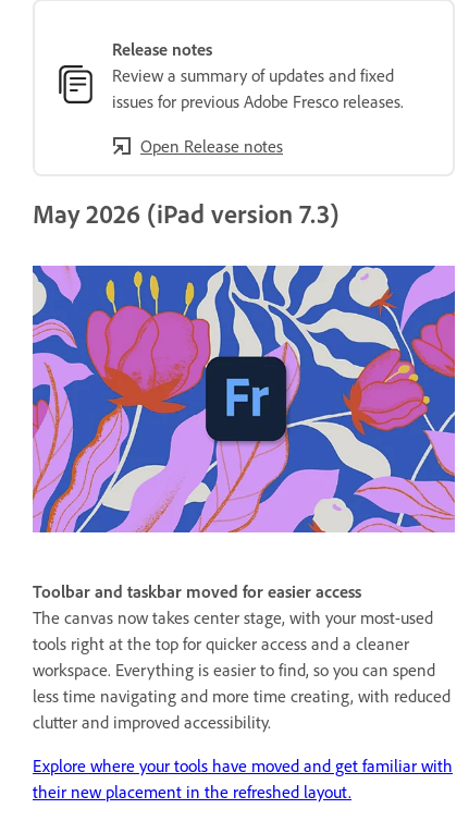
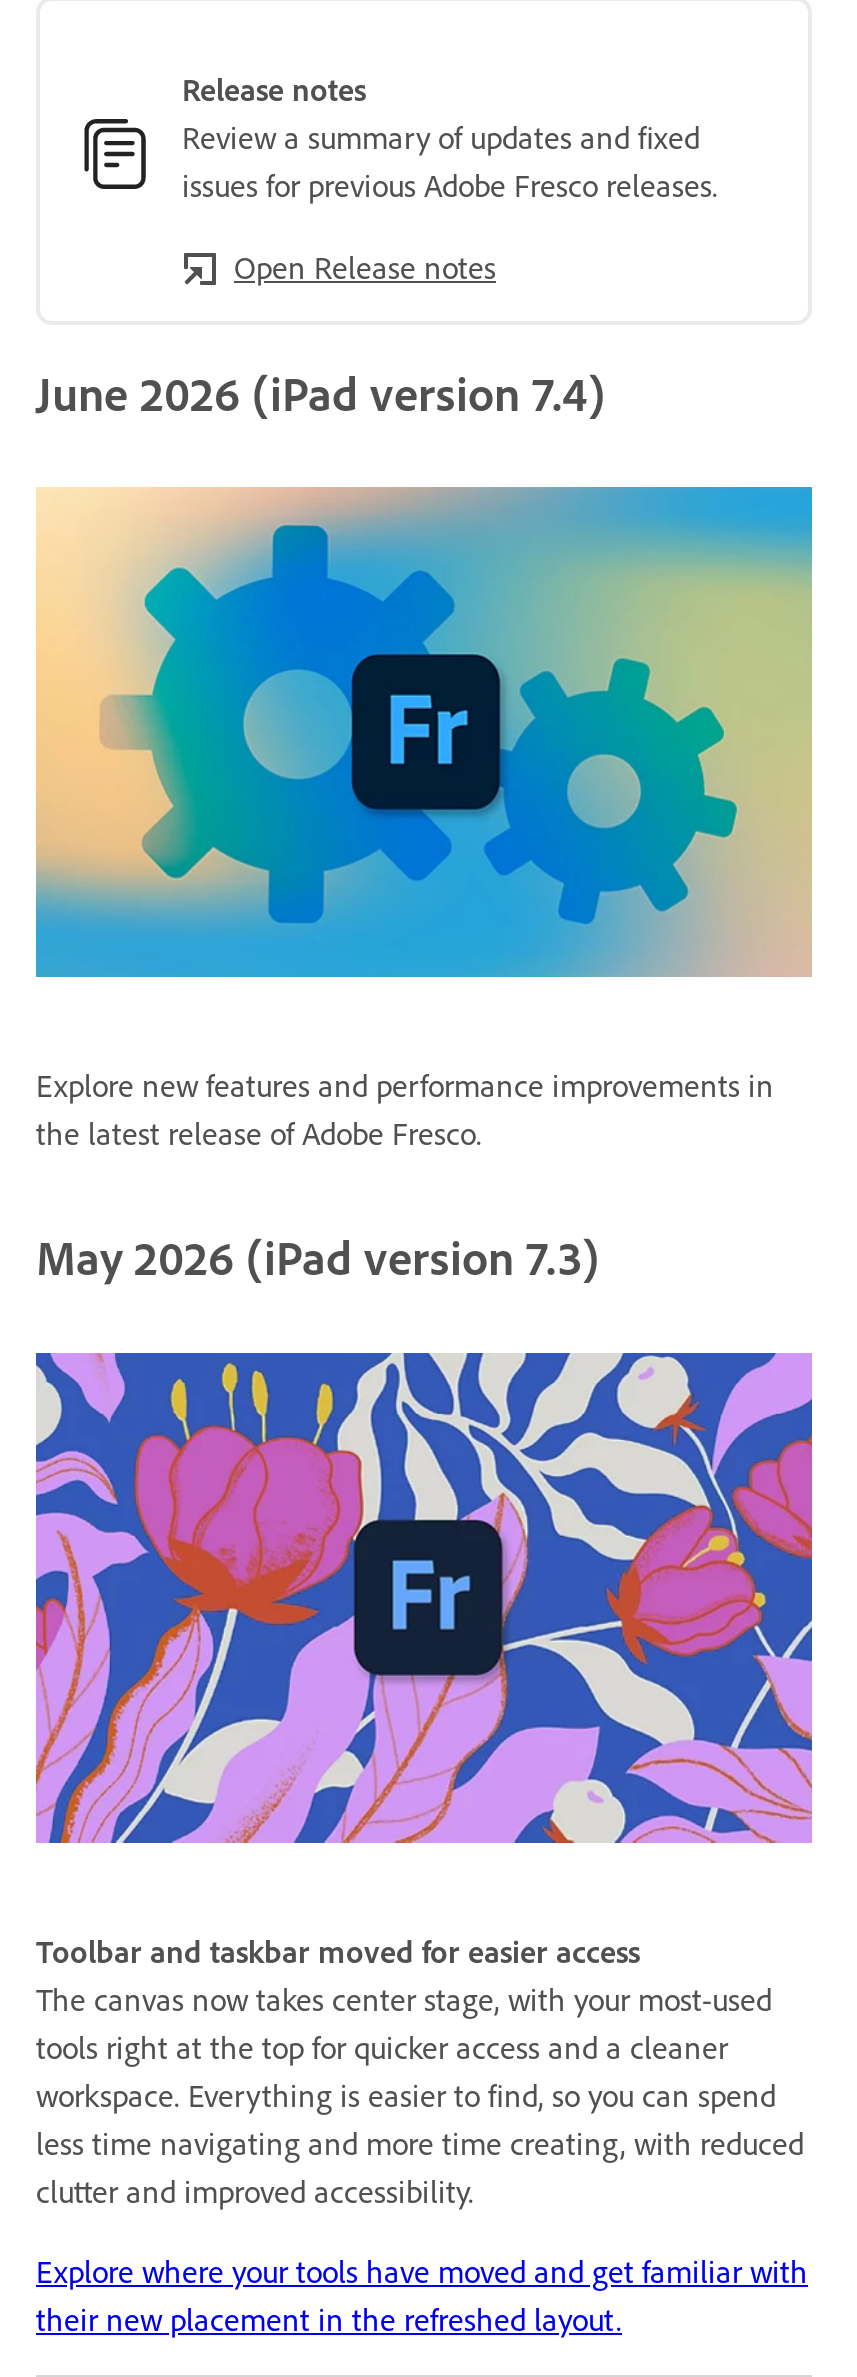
+ [image]

+ June 2026 (iPad version 7.4)

+ Explore new features and performance improvements in
+ the latest release of Adobe Fresco.
